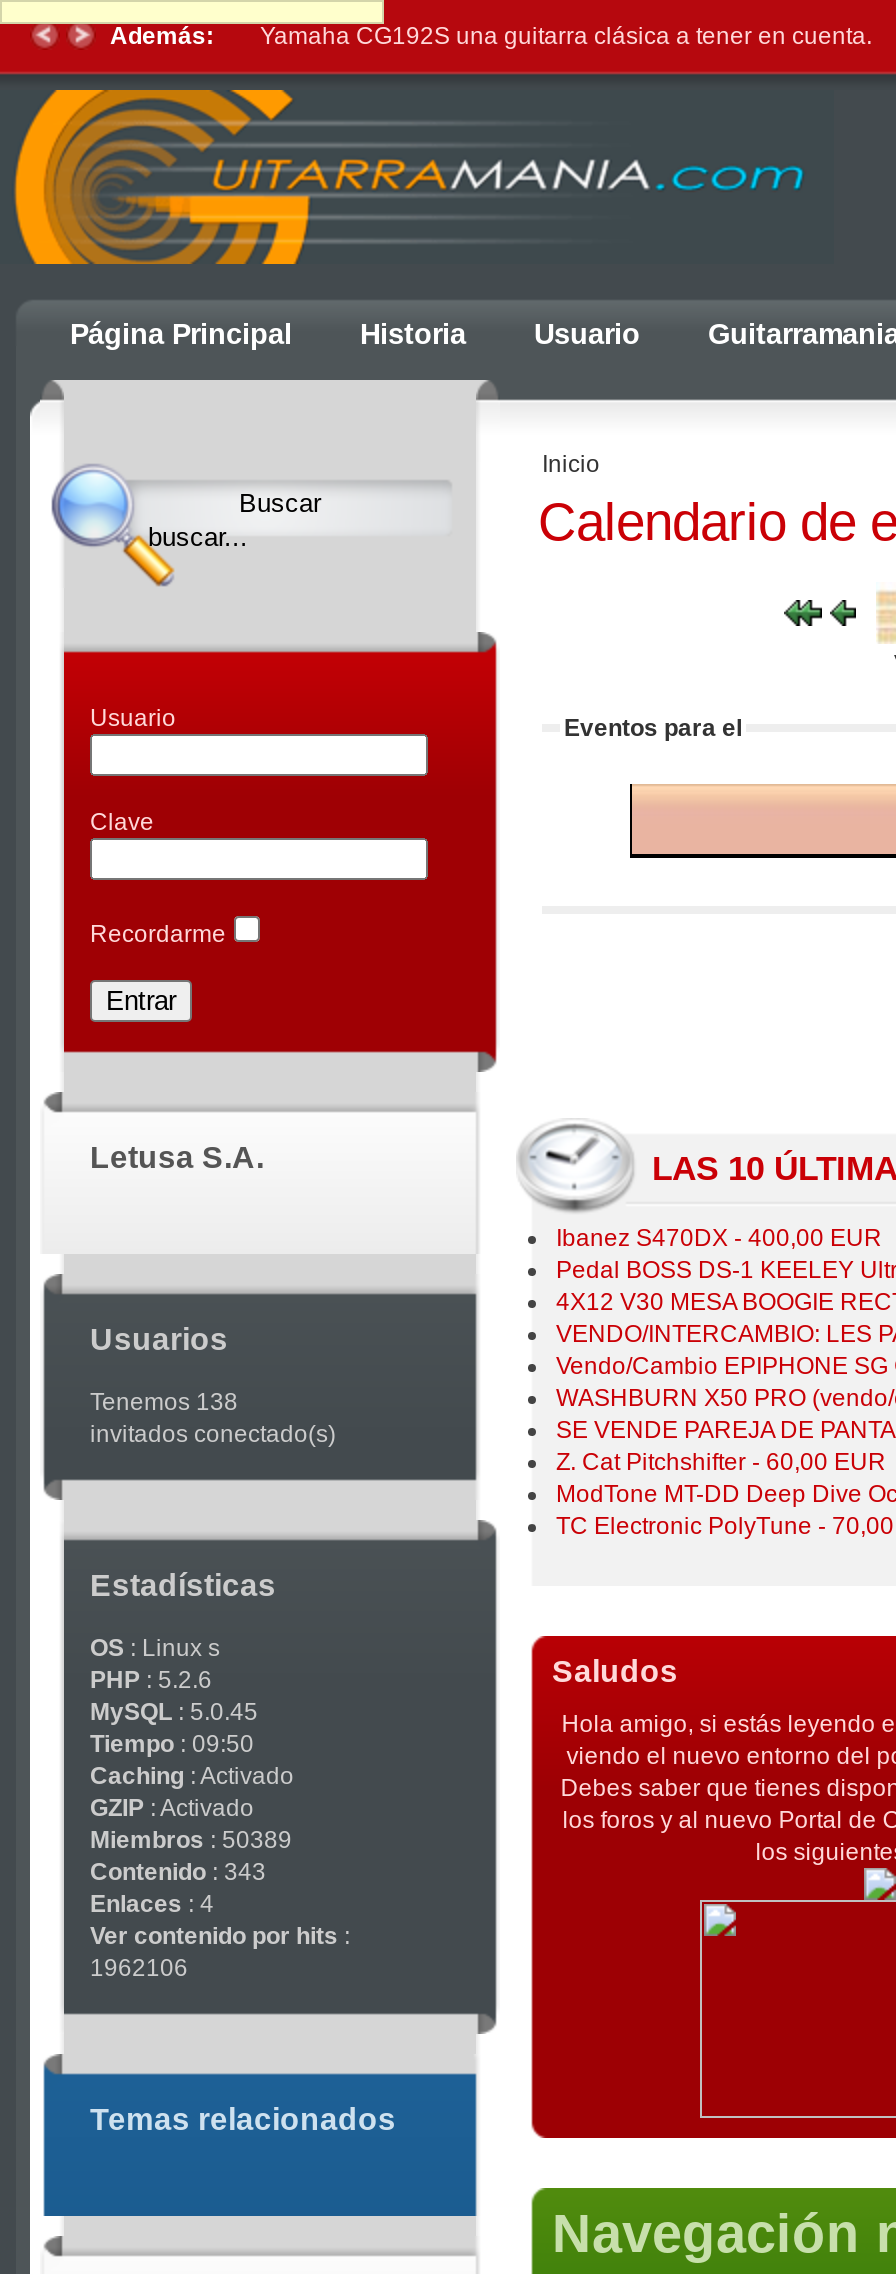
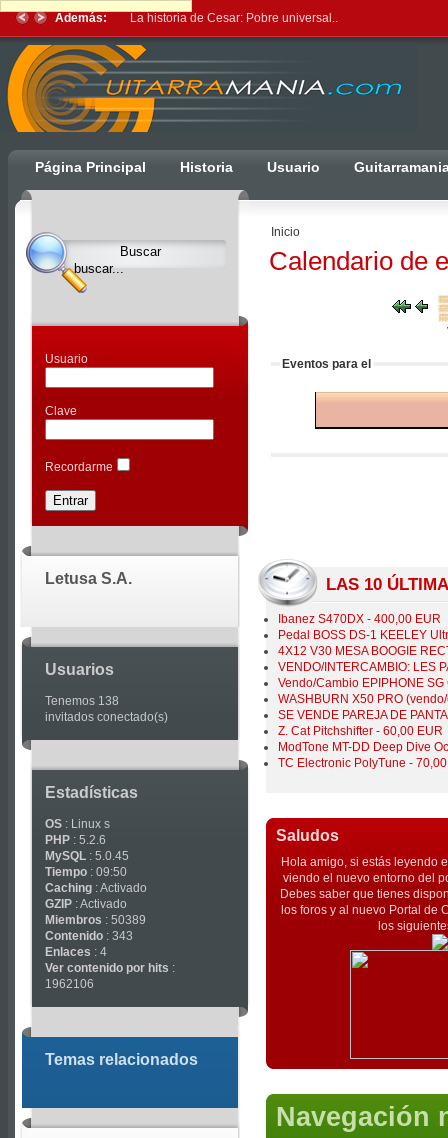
- Yamaha CG192S una guitarra clásica a tener en cuenta.
+ La historia de Cesar: Pobre universal..
